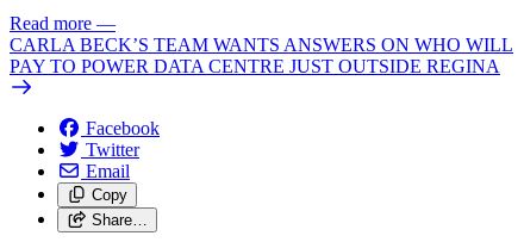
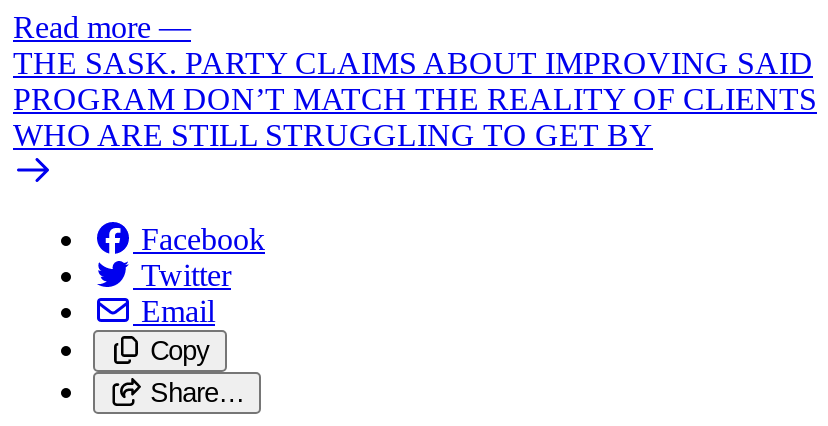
- CARLA BECK’S TEAM WANTS ANSWERS ON WHO WILL
- PAY TO POWER DATA CENTRE JUST OUTSIDE REGINA
+ THE SASK. PARTY CLAIMS ABOUT IMPROVING SAID
+ PROGRAM DON’T MATCH THE REALITY OF CLIENTS
+ WHO ARE STILL STRUGGLING TO GET BY
